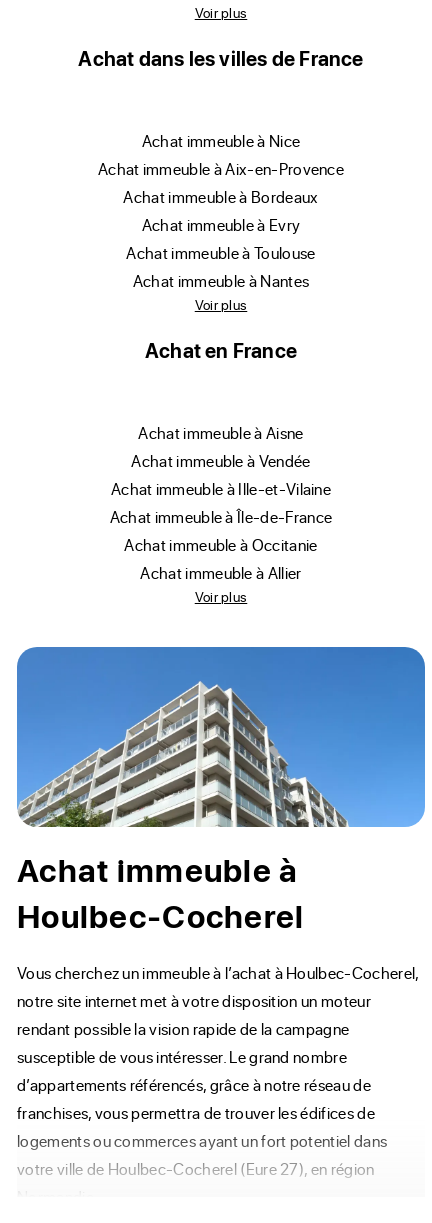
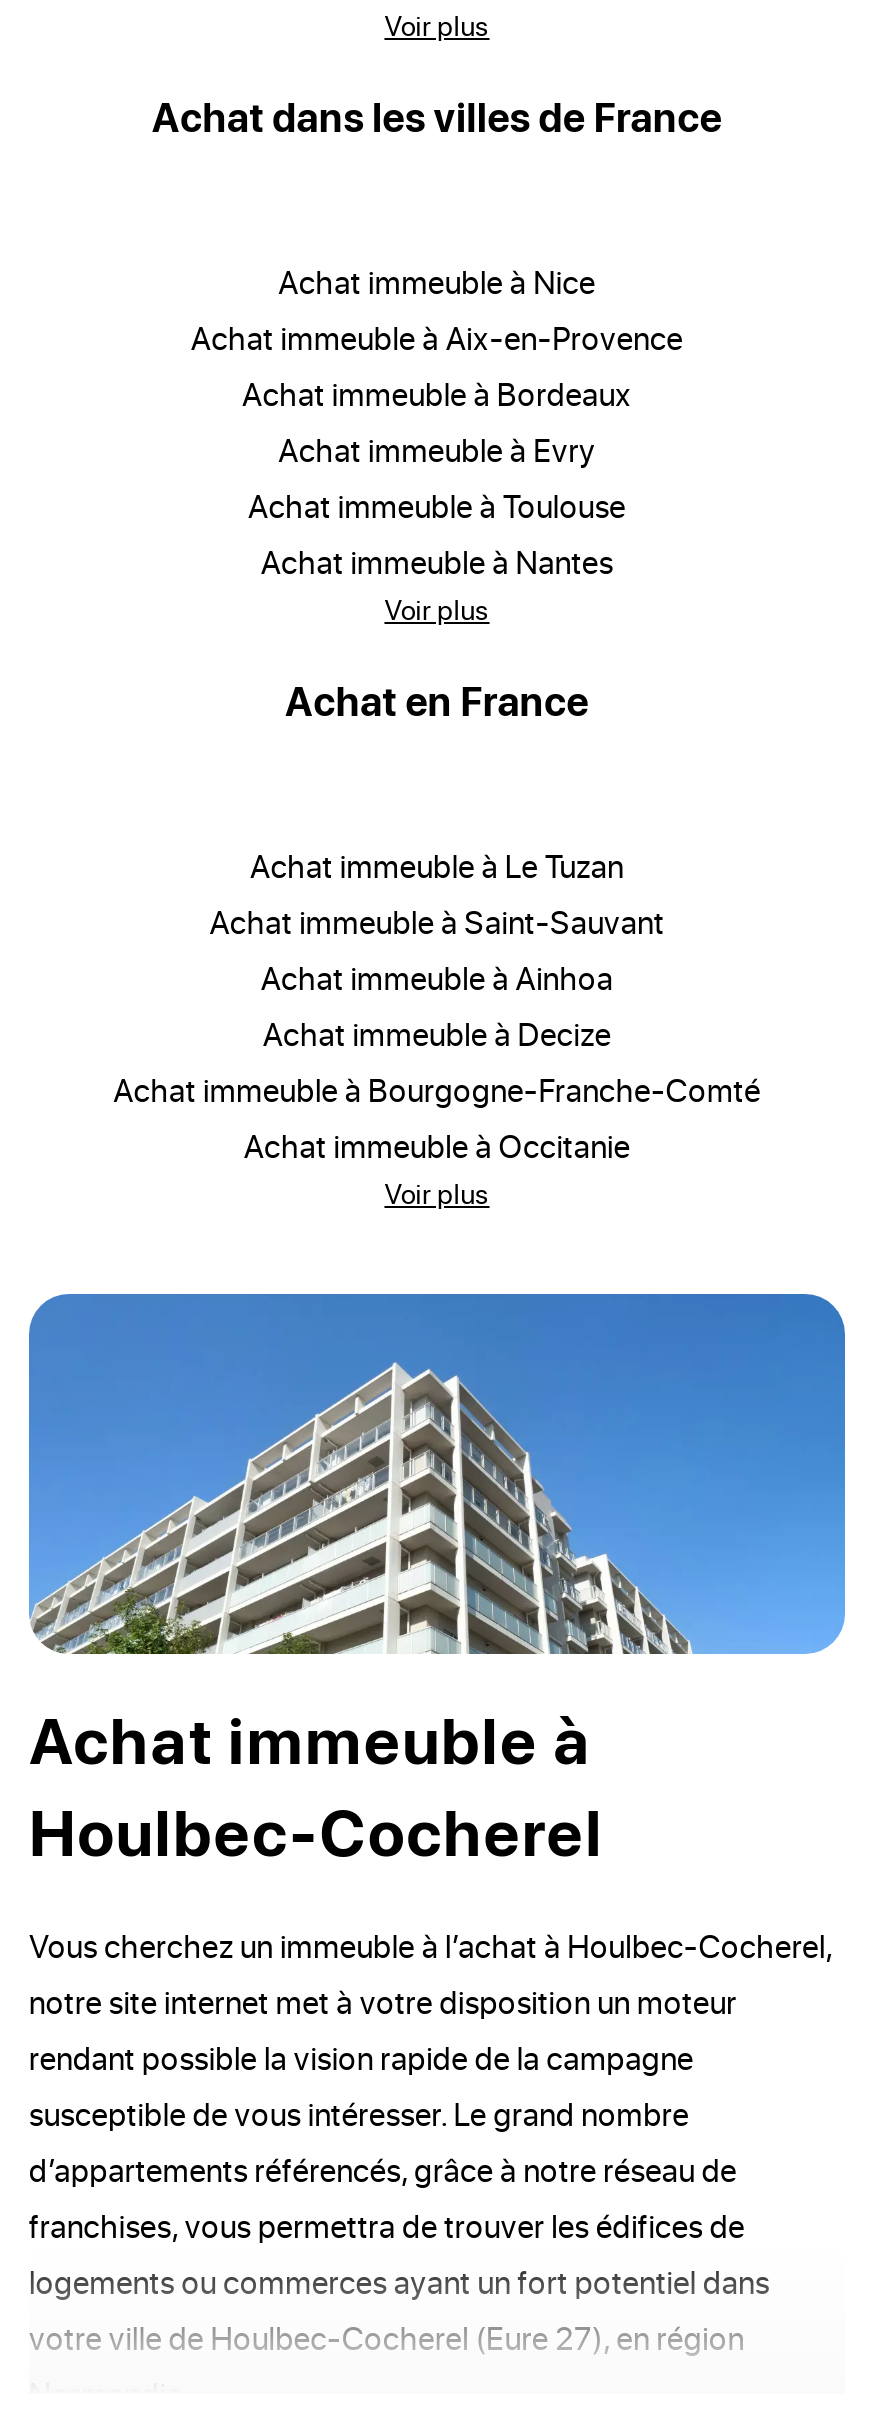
- achat immeuble à Aisne
- achat immeuble à Vendée
- achat immeuble à Ille-et-Vilaine
- achat immeuble à Île-de-France
+ achat immeuble à Le Tuzan
+ achat immeuble à Saint-Sauvant
+ achat immeuble à Ainhoa
+ achat immeuble à Decize
+ achat immeuble à Bourgogne-Franche-Comté

moved down: achat immeuble à Occitanie

- achat immeuble à Allier
